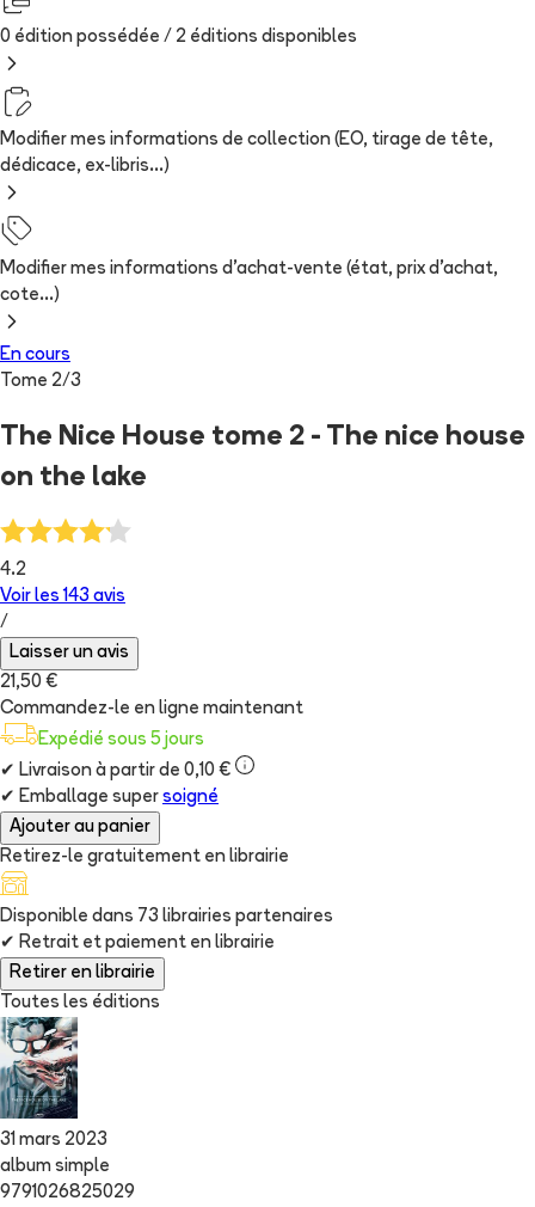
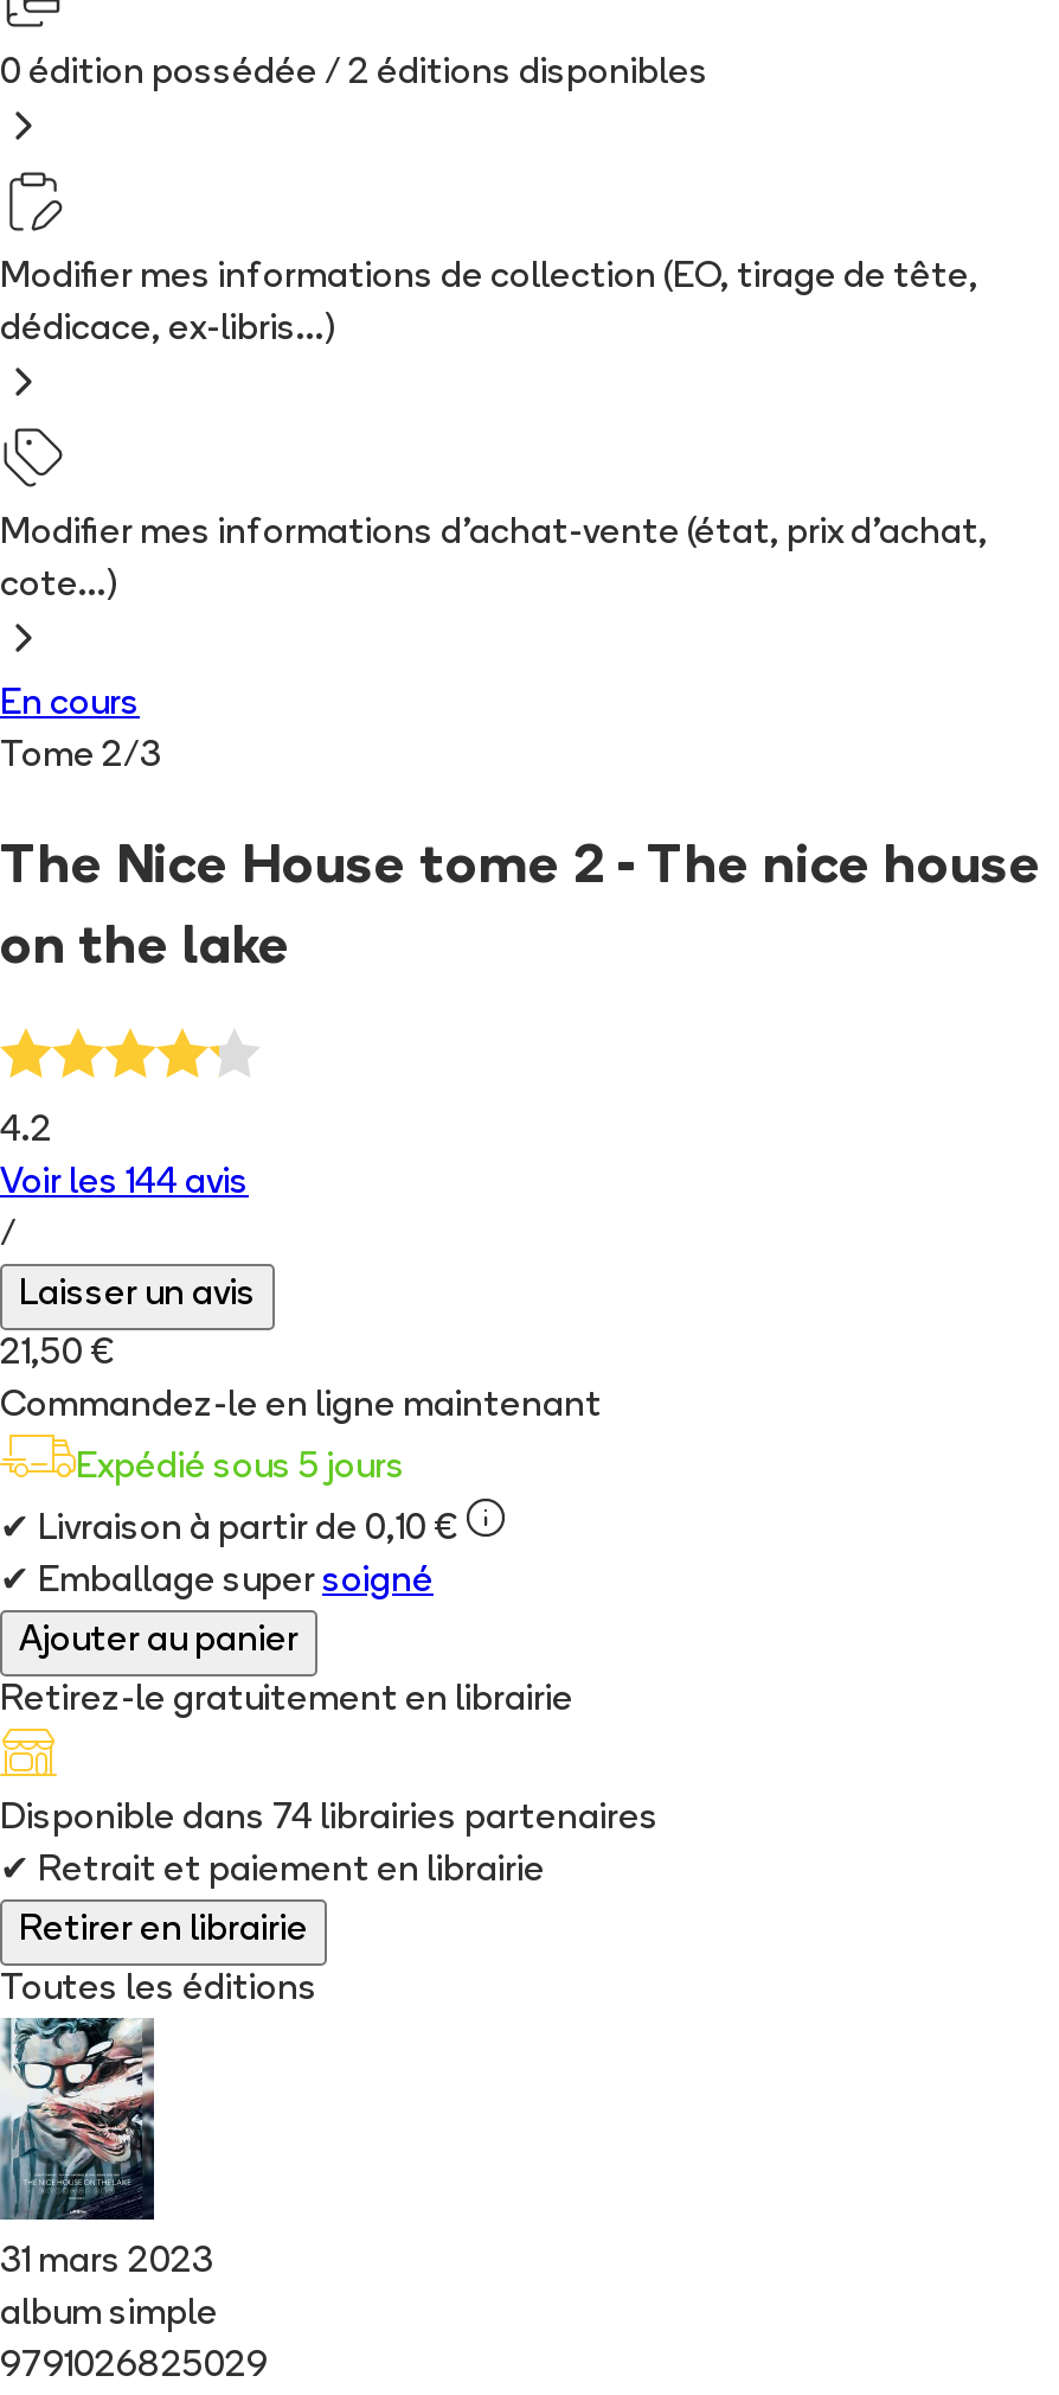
- Voir les 143 avis
+ Voir les 144 avis

- Disponible dans 73 librairies partenaires
+ Disponible dans 74 librairies partenaires
